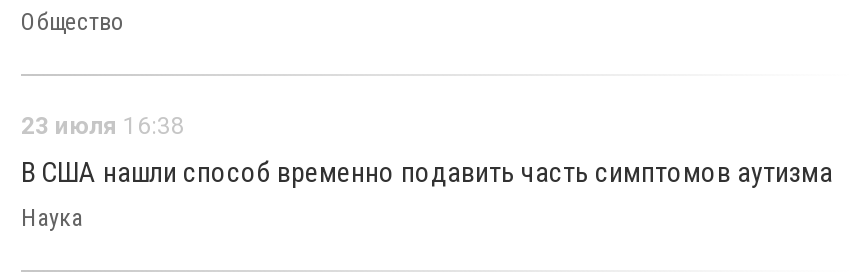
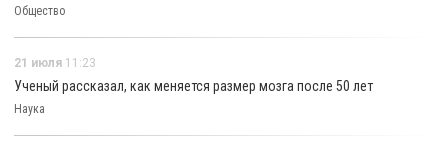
- 23 июля 16:38
+ 21 июля 11:23

- В США нашли способ временно подавить часть симптомов аутизма
+ Ученый рассказал, как меняется размер мозга после 50 лет
